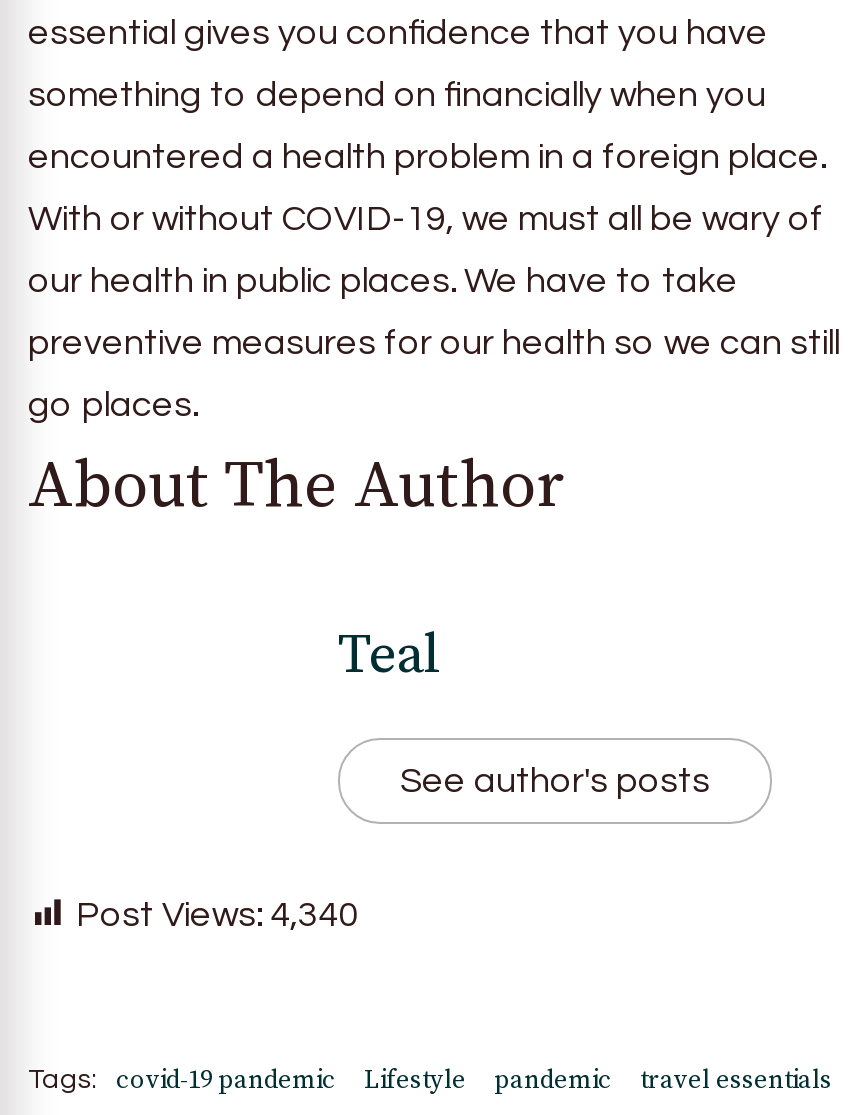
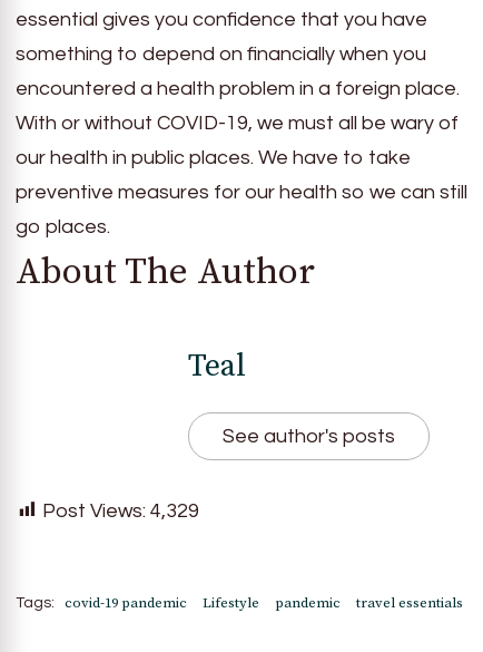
- Post Views: 4,340
+ Post Views: 4,329
